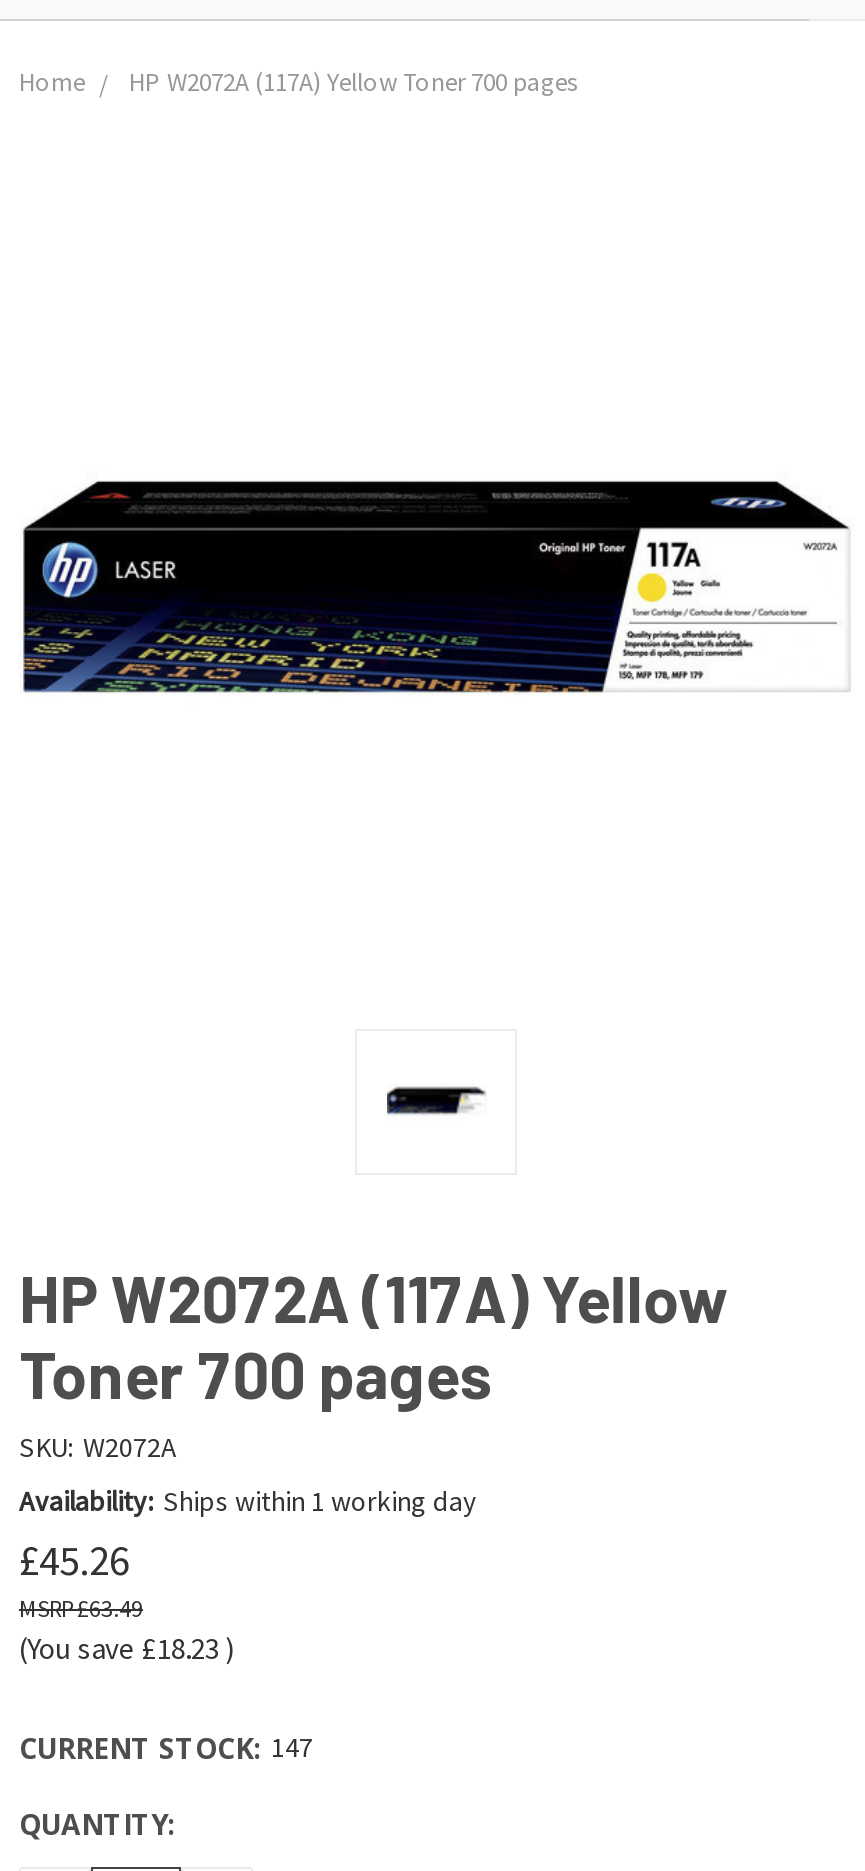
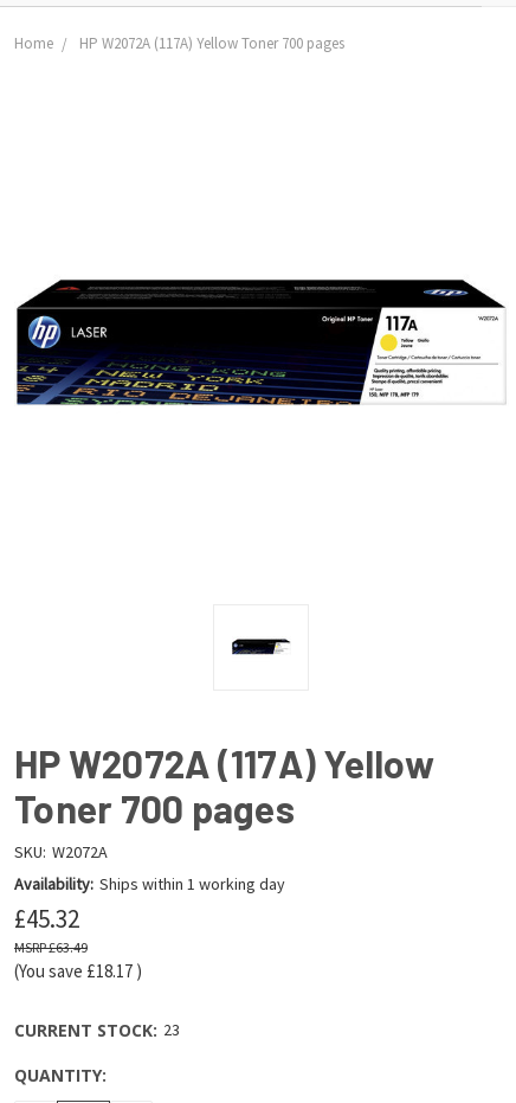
- £45.26
+ £45.32

- (You save £18.23)
+ (You save £18.17)

- CURRENT STOCK: 147
+ CURRENT STOCK: 23
